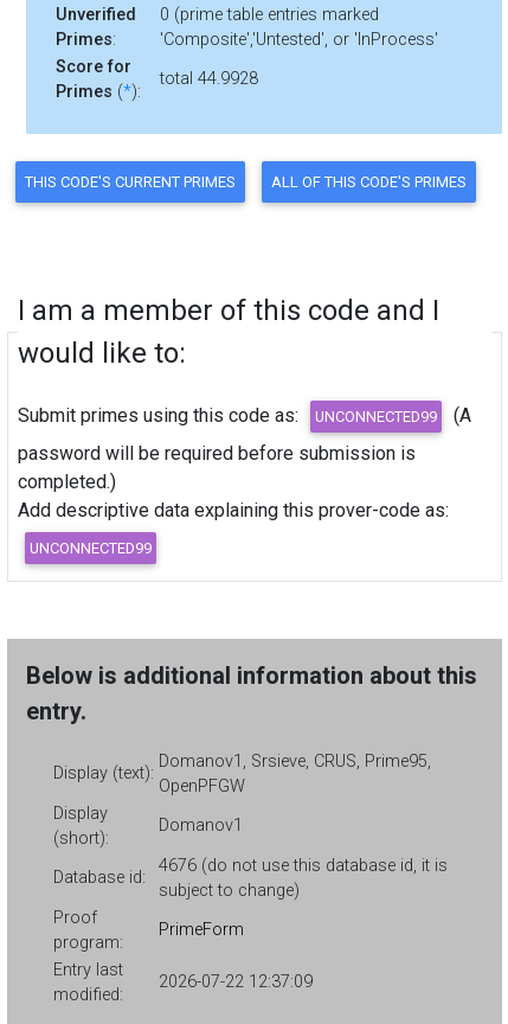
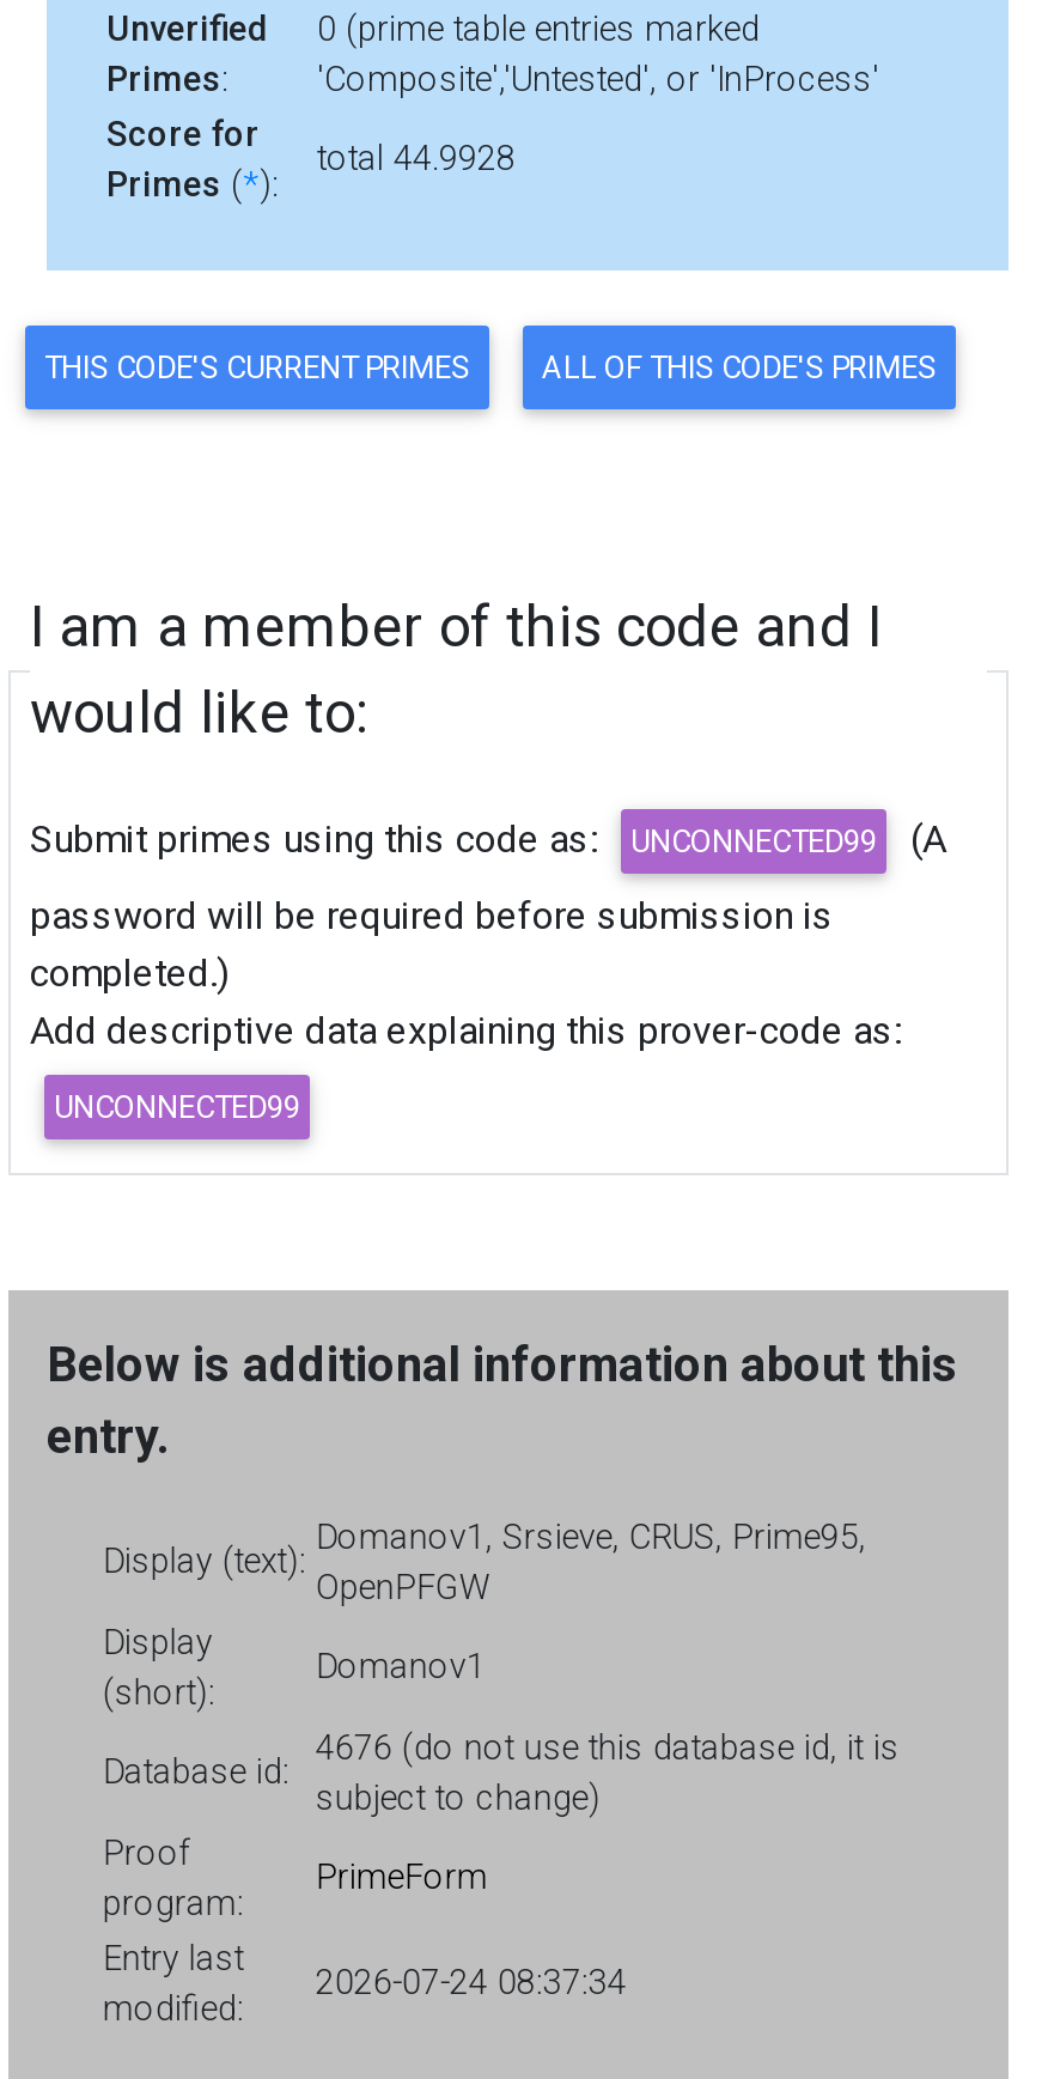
- 2026-07-22 12:37:09
+ 2026-07-24 08:37:34
